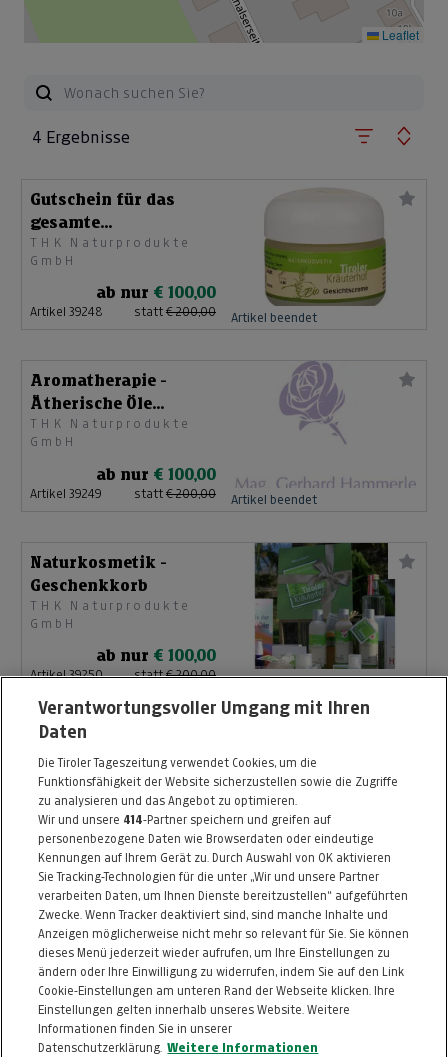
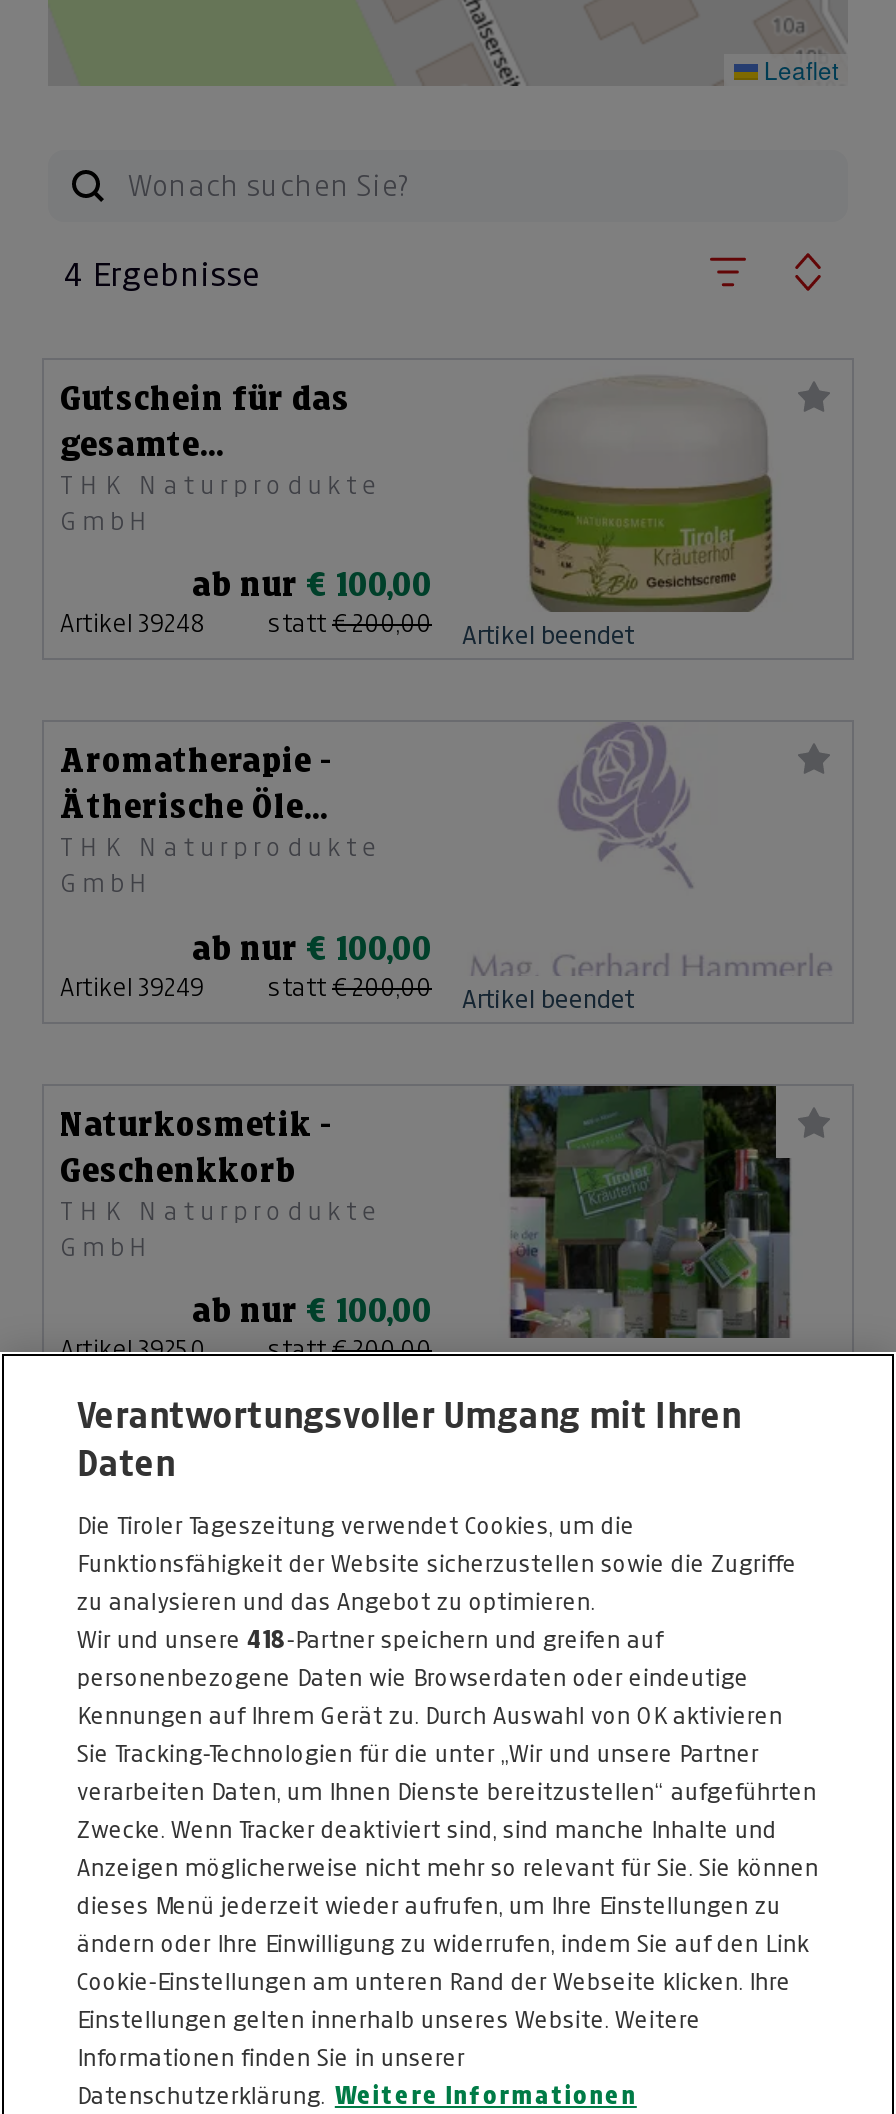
- Wir und unsere 414-Partner speichern und greifen auf
+ Wir und unsere 418-Partner speichern und greifen auf
